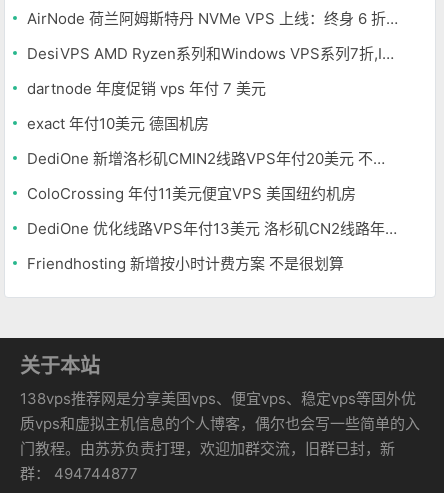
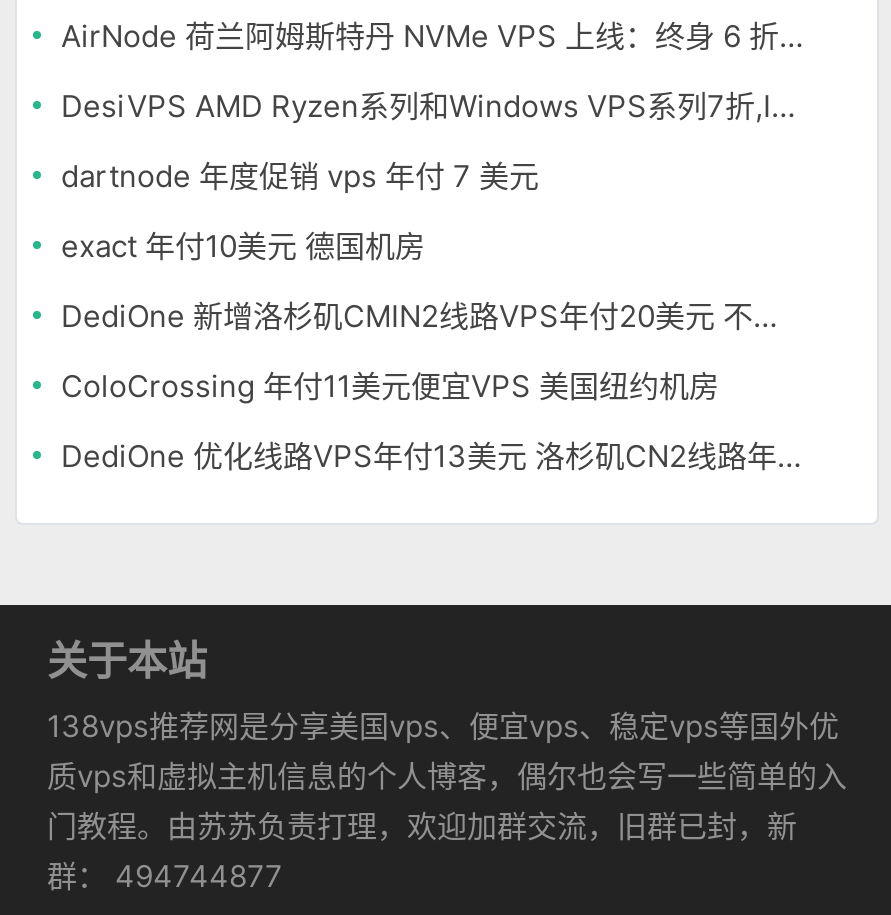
- Friendhosting 新增按小时计费方案 不是很划算
